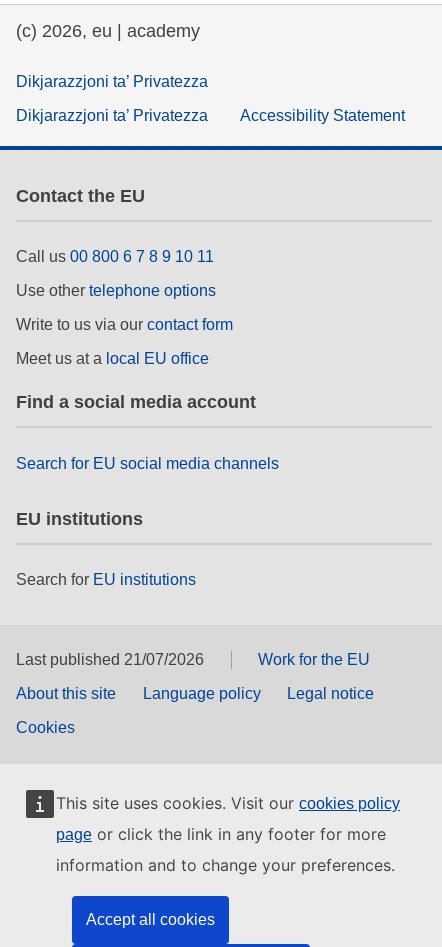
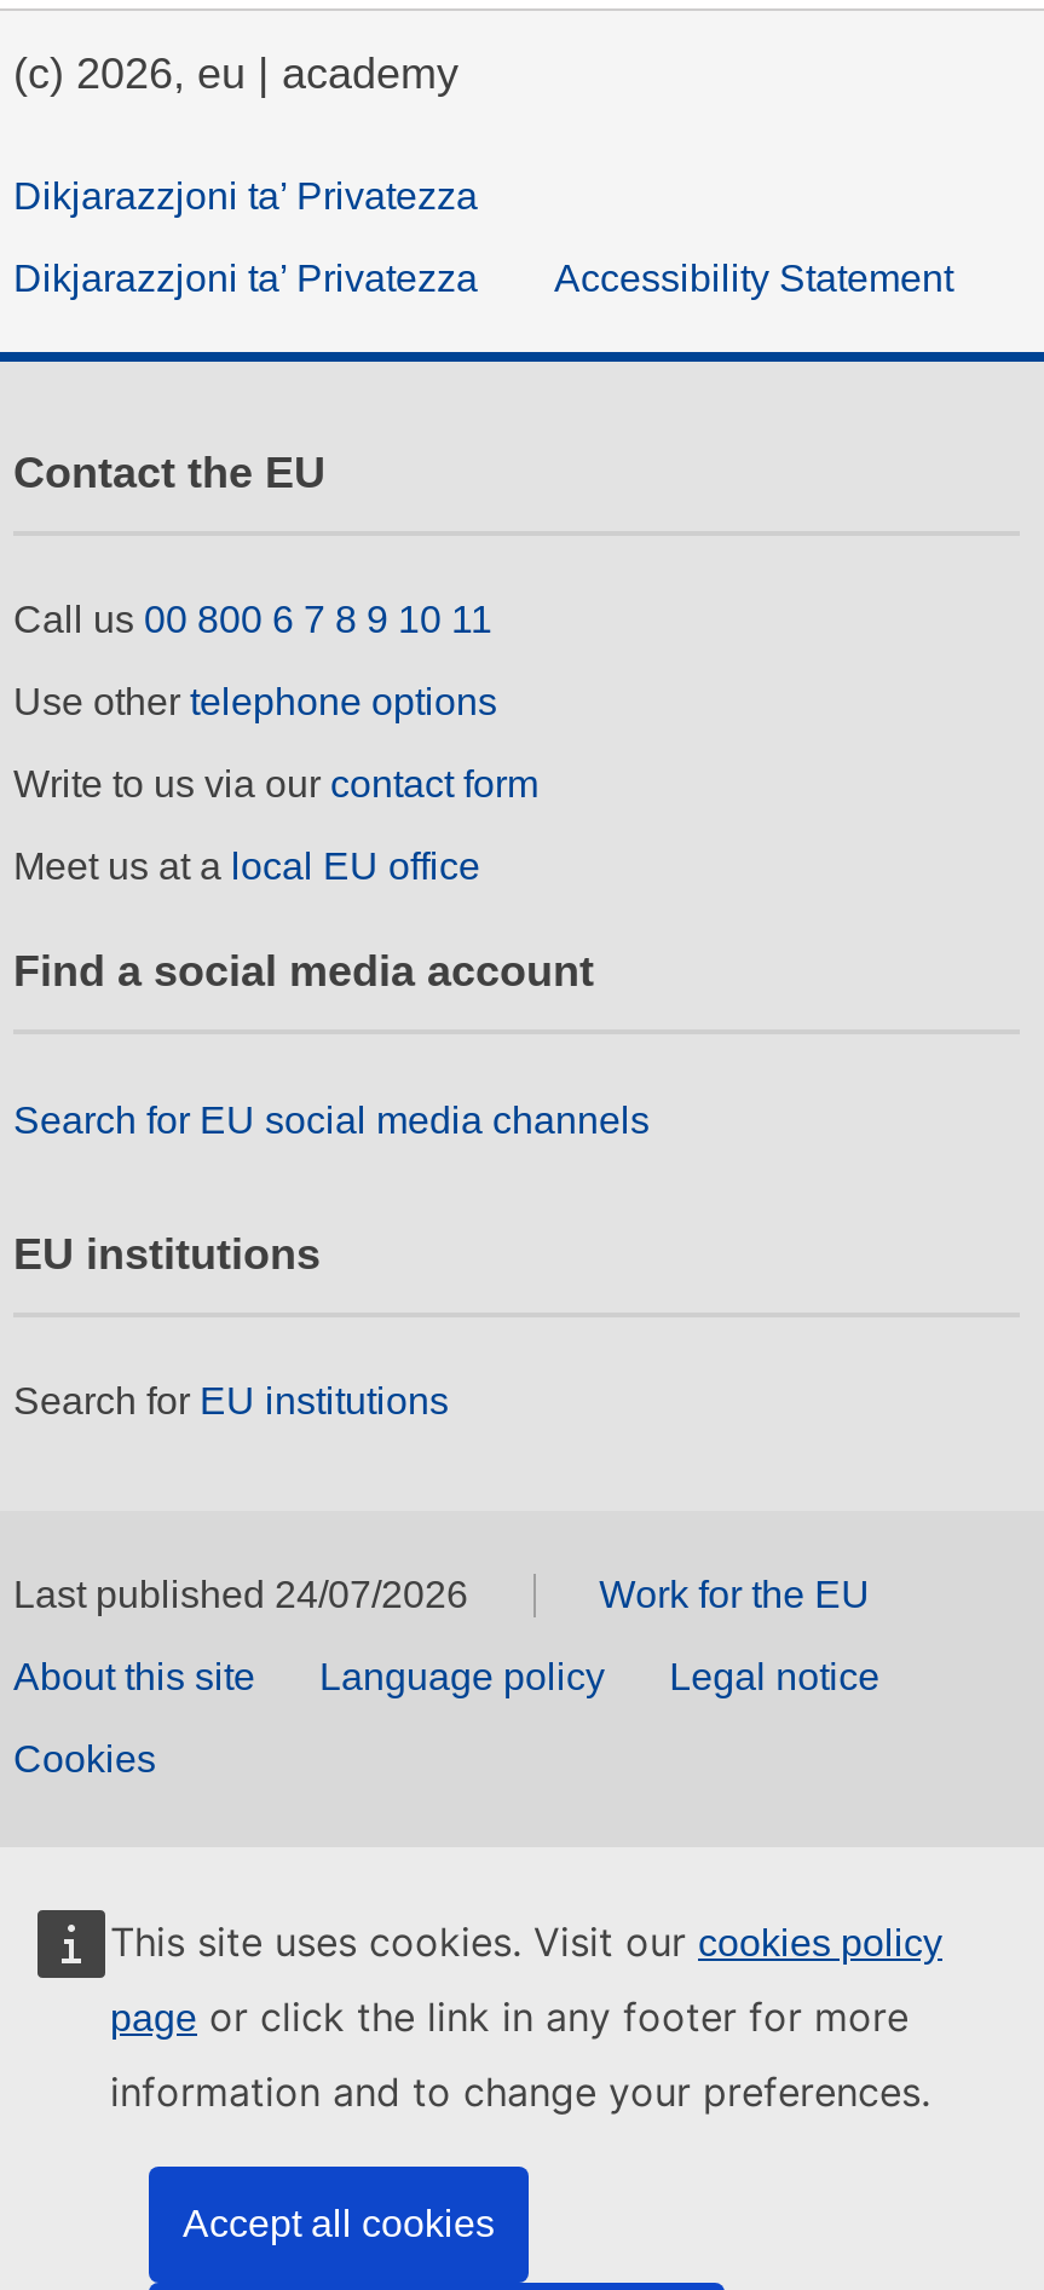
- Last published 21/07/2026
+ Last published 24/07/2026
